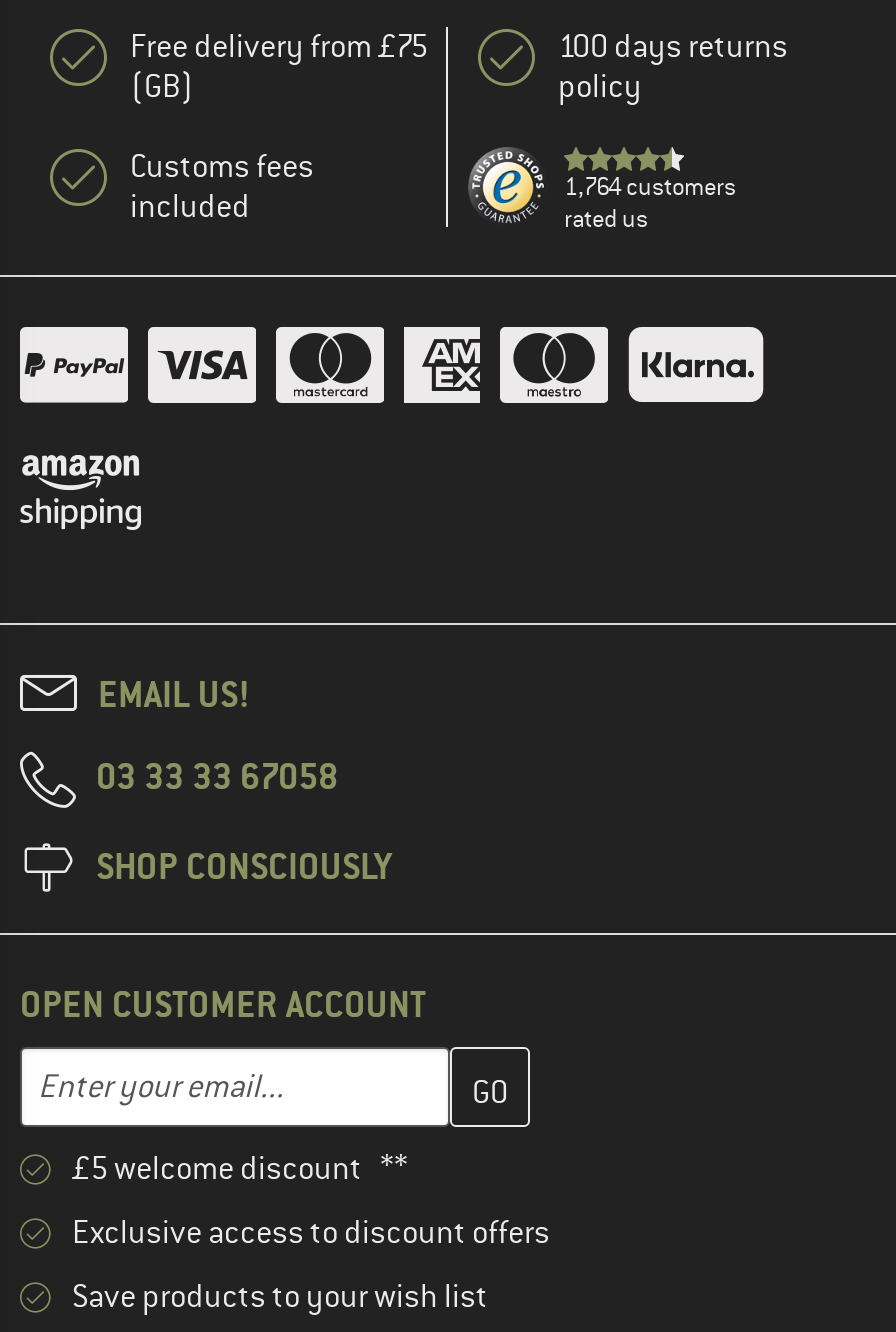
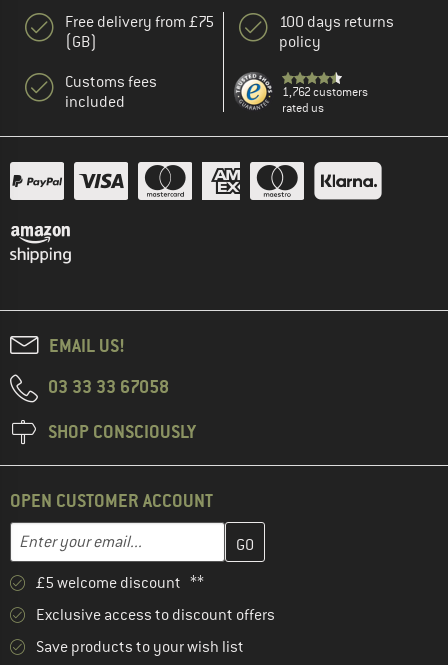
- 1,764 customers
+ 1,762 customers
